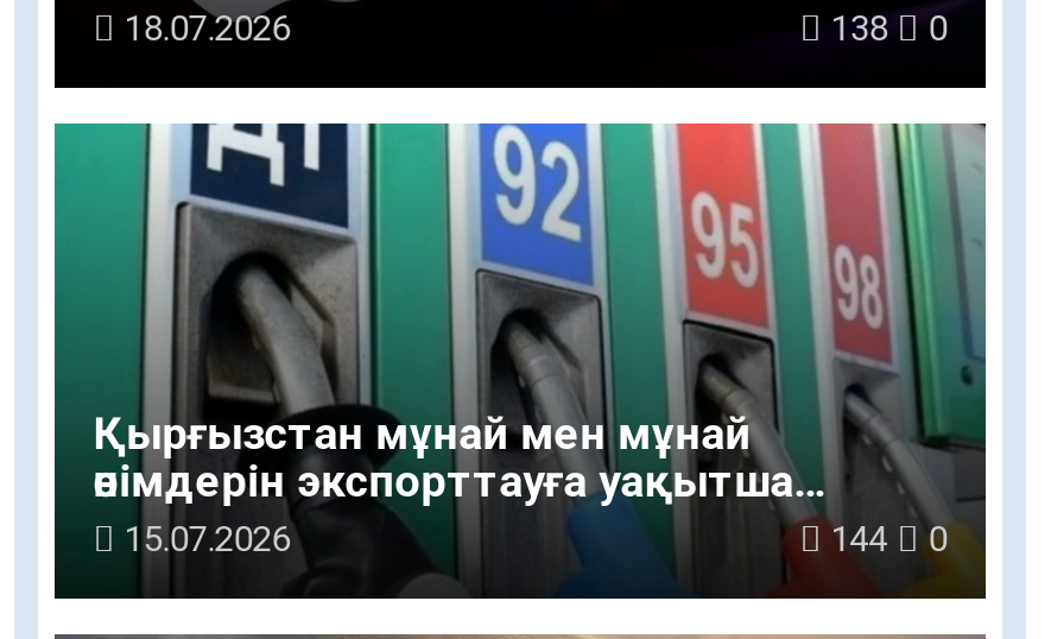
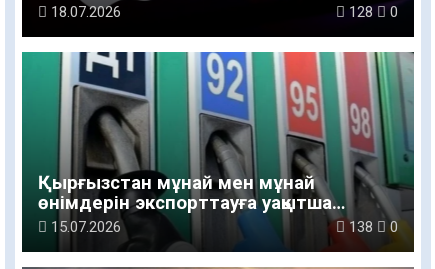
- 138 0
+ 128 0

- 144 0
+ 138 0
